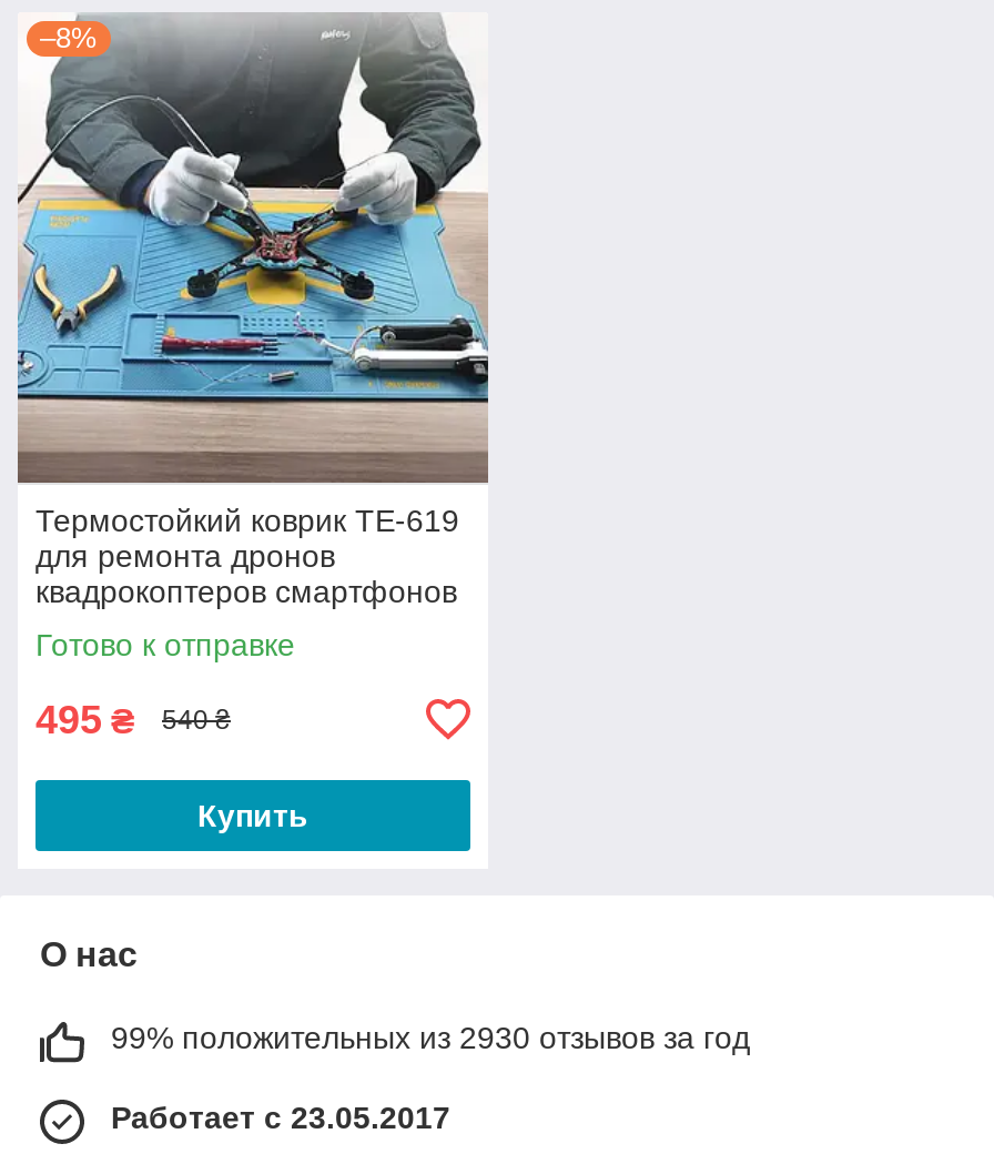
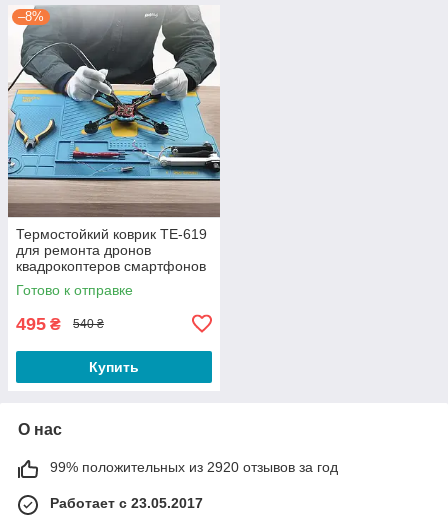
- 99% положительных из 2930 отзывов за год
+ 99% положительных из 2920 отзывов за год
